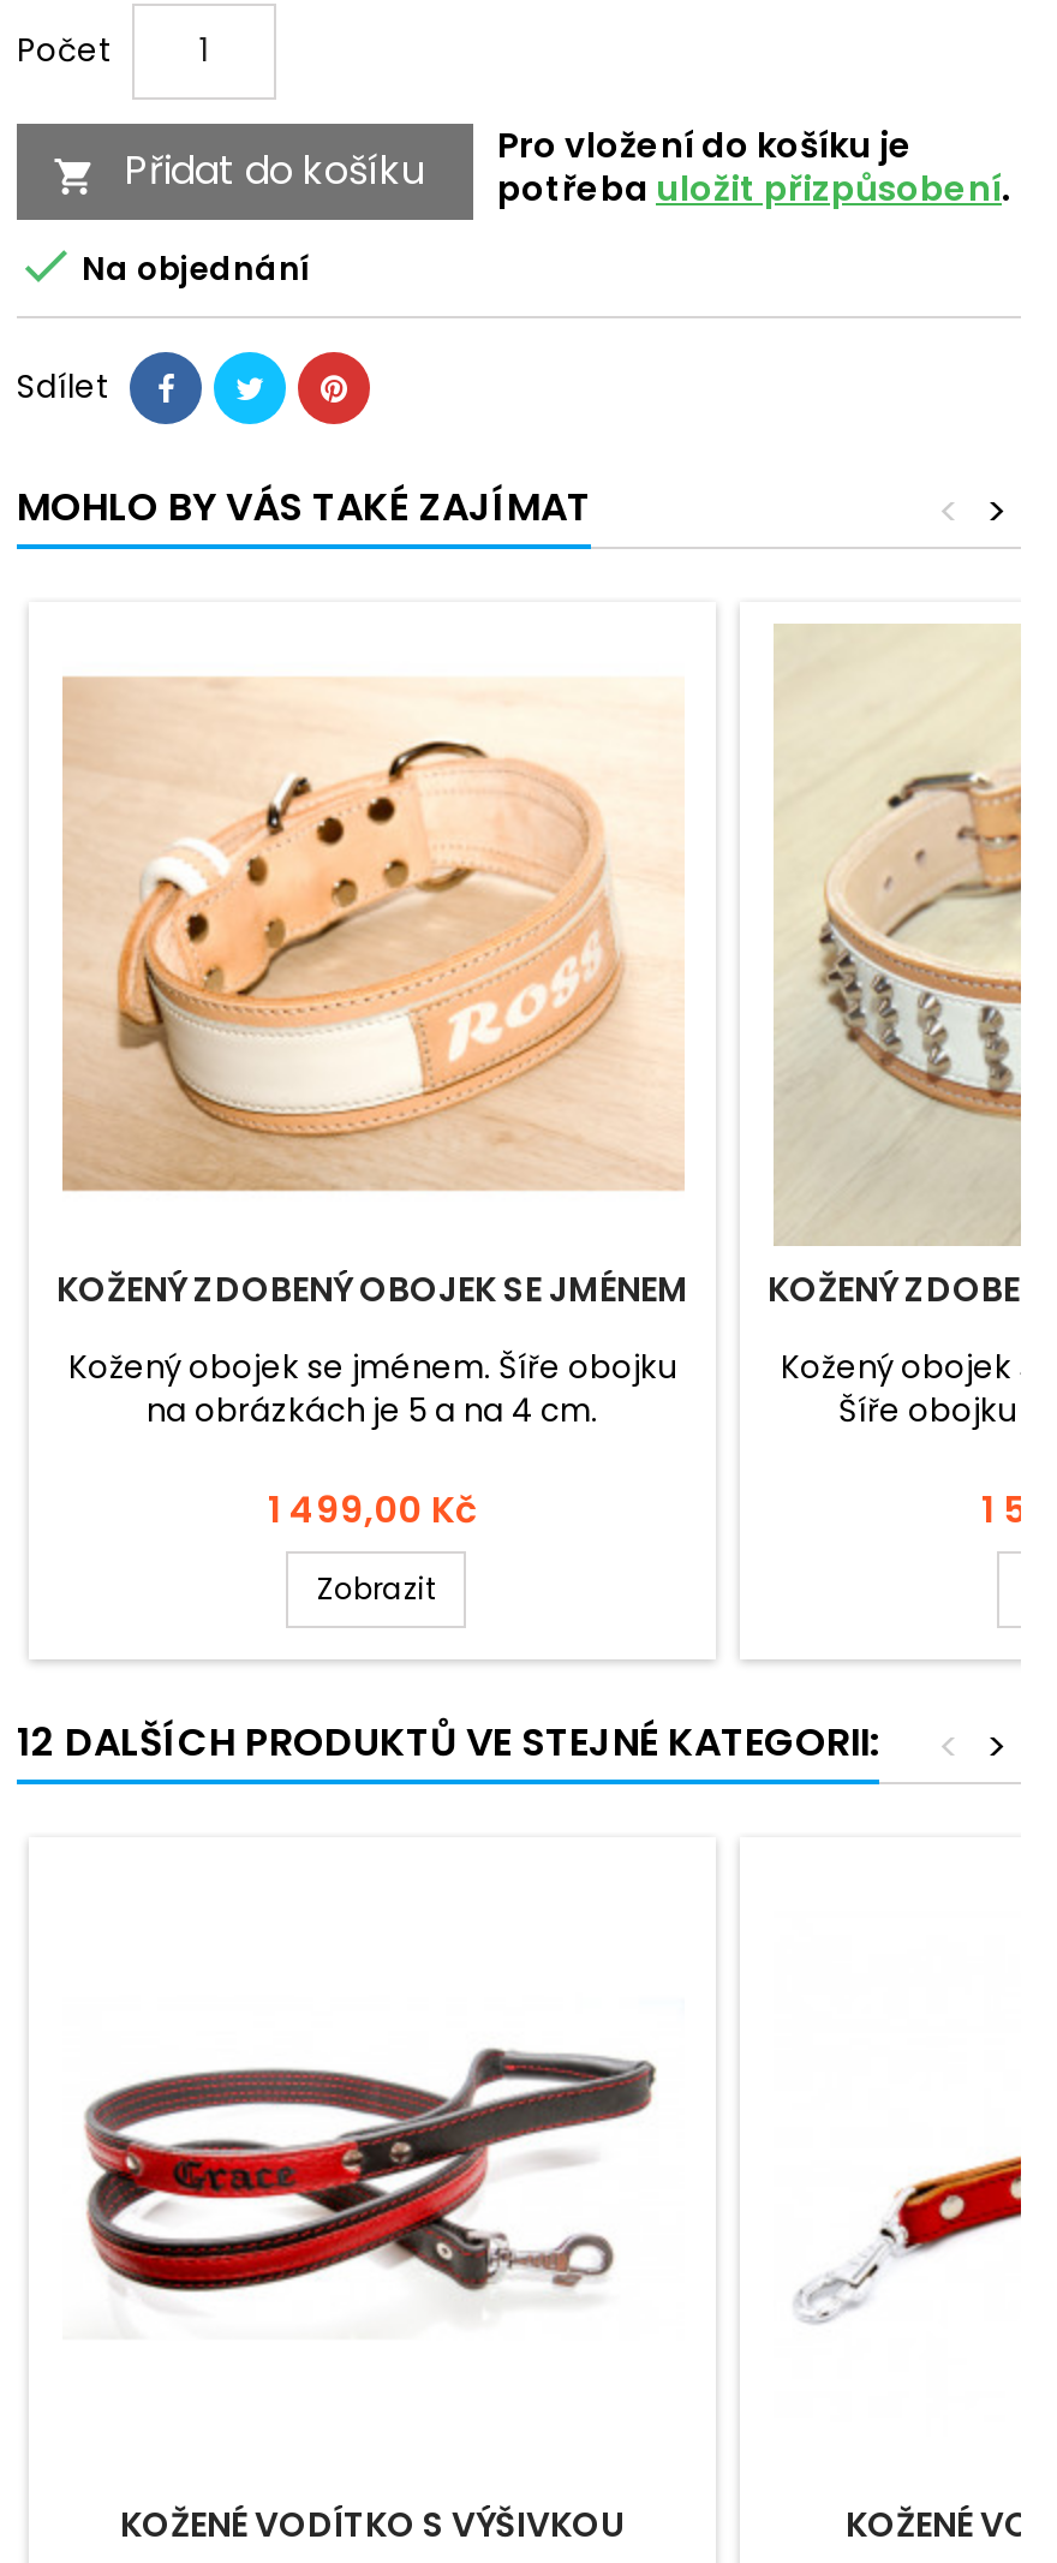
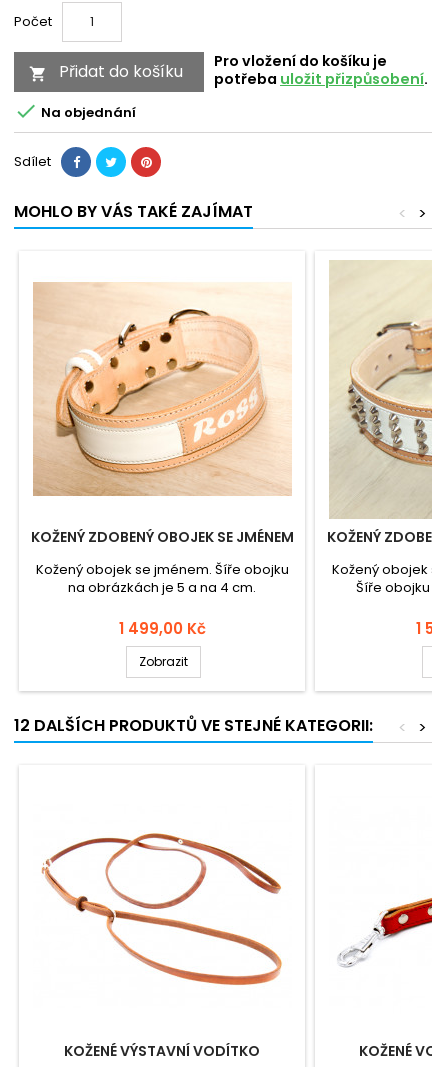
- [image]
+ [image]

- KOŽENÉ VODÍTKO S VÝŠIVKOU
+ KOŽENÉ VÝSTAVNÍ VODÍTKO
